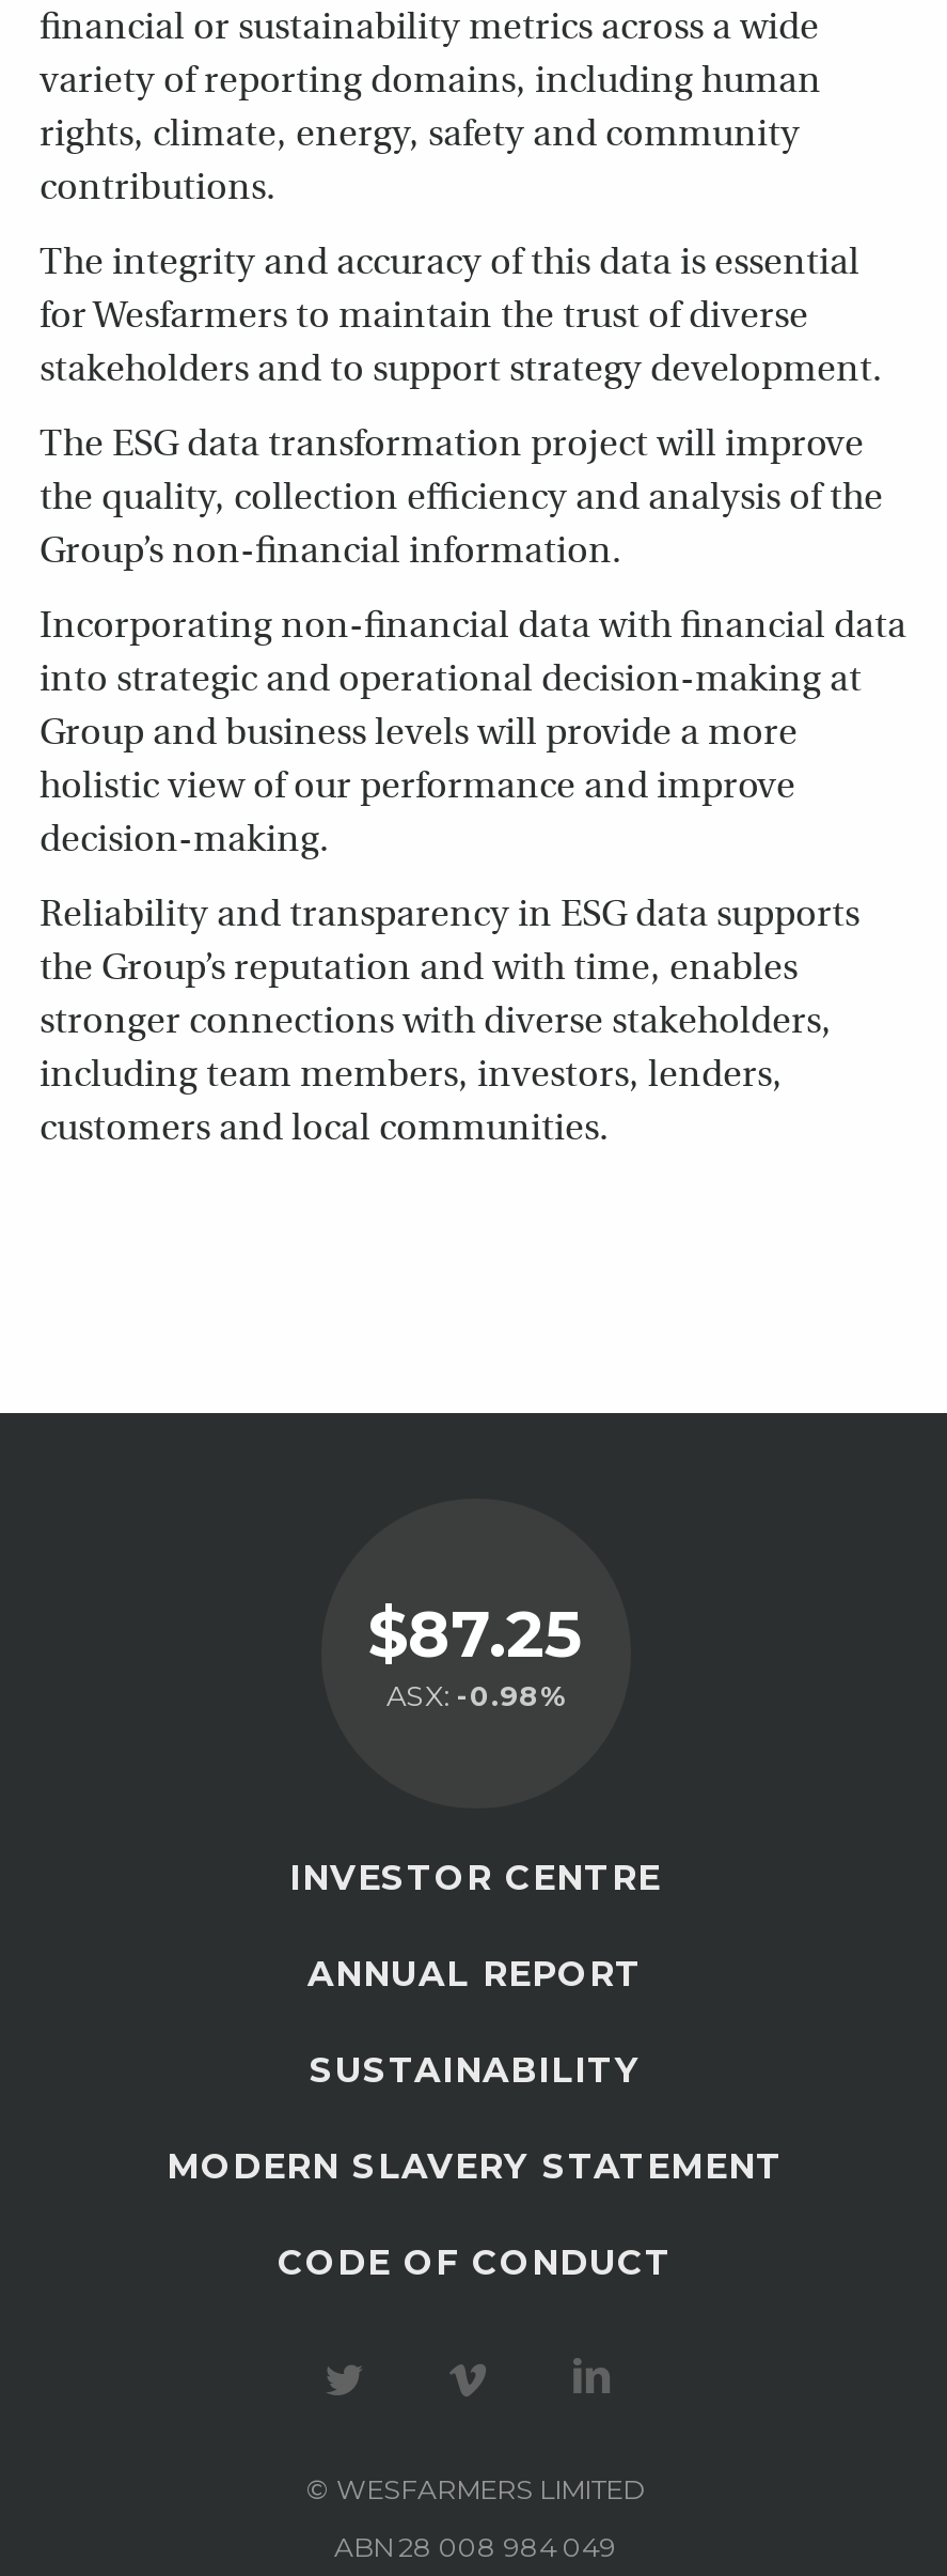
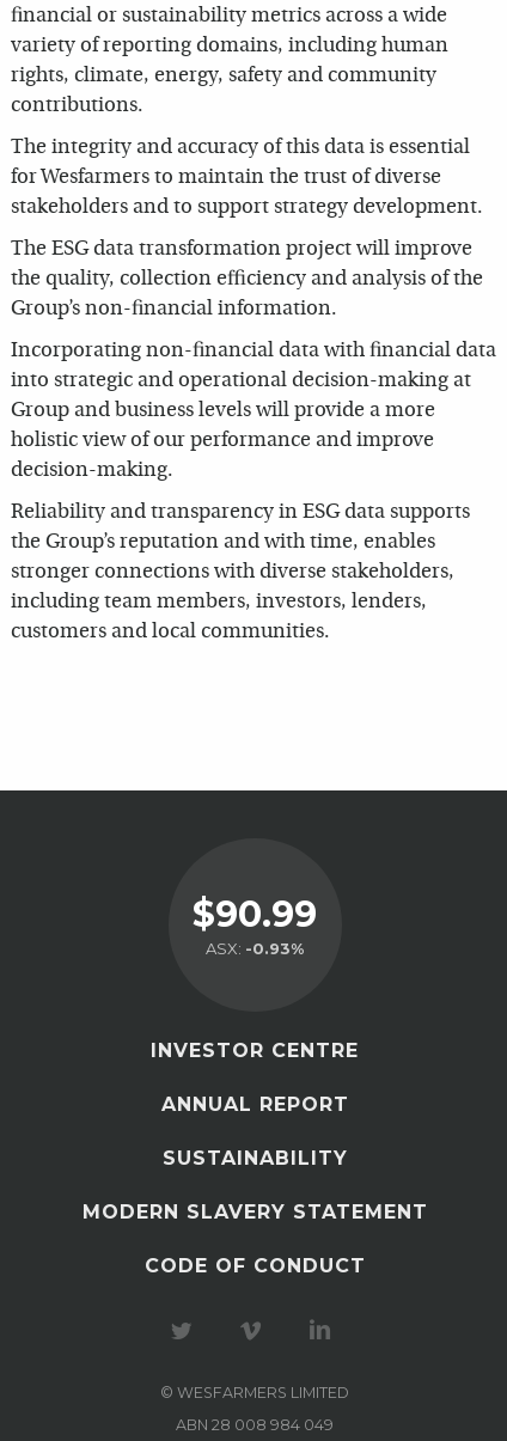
- $87.25
+ $90.99

- ASX: -0.98%
+ ASX: -0.93%
